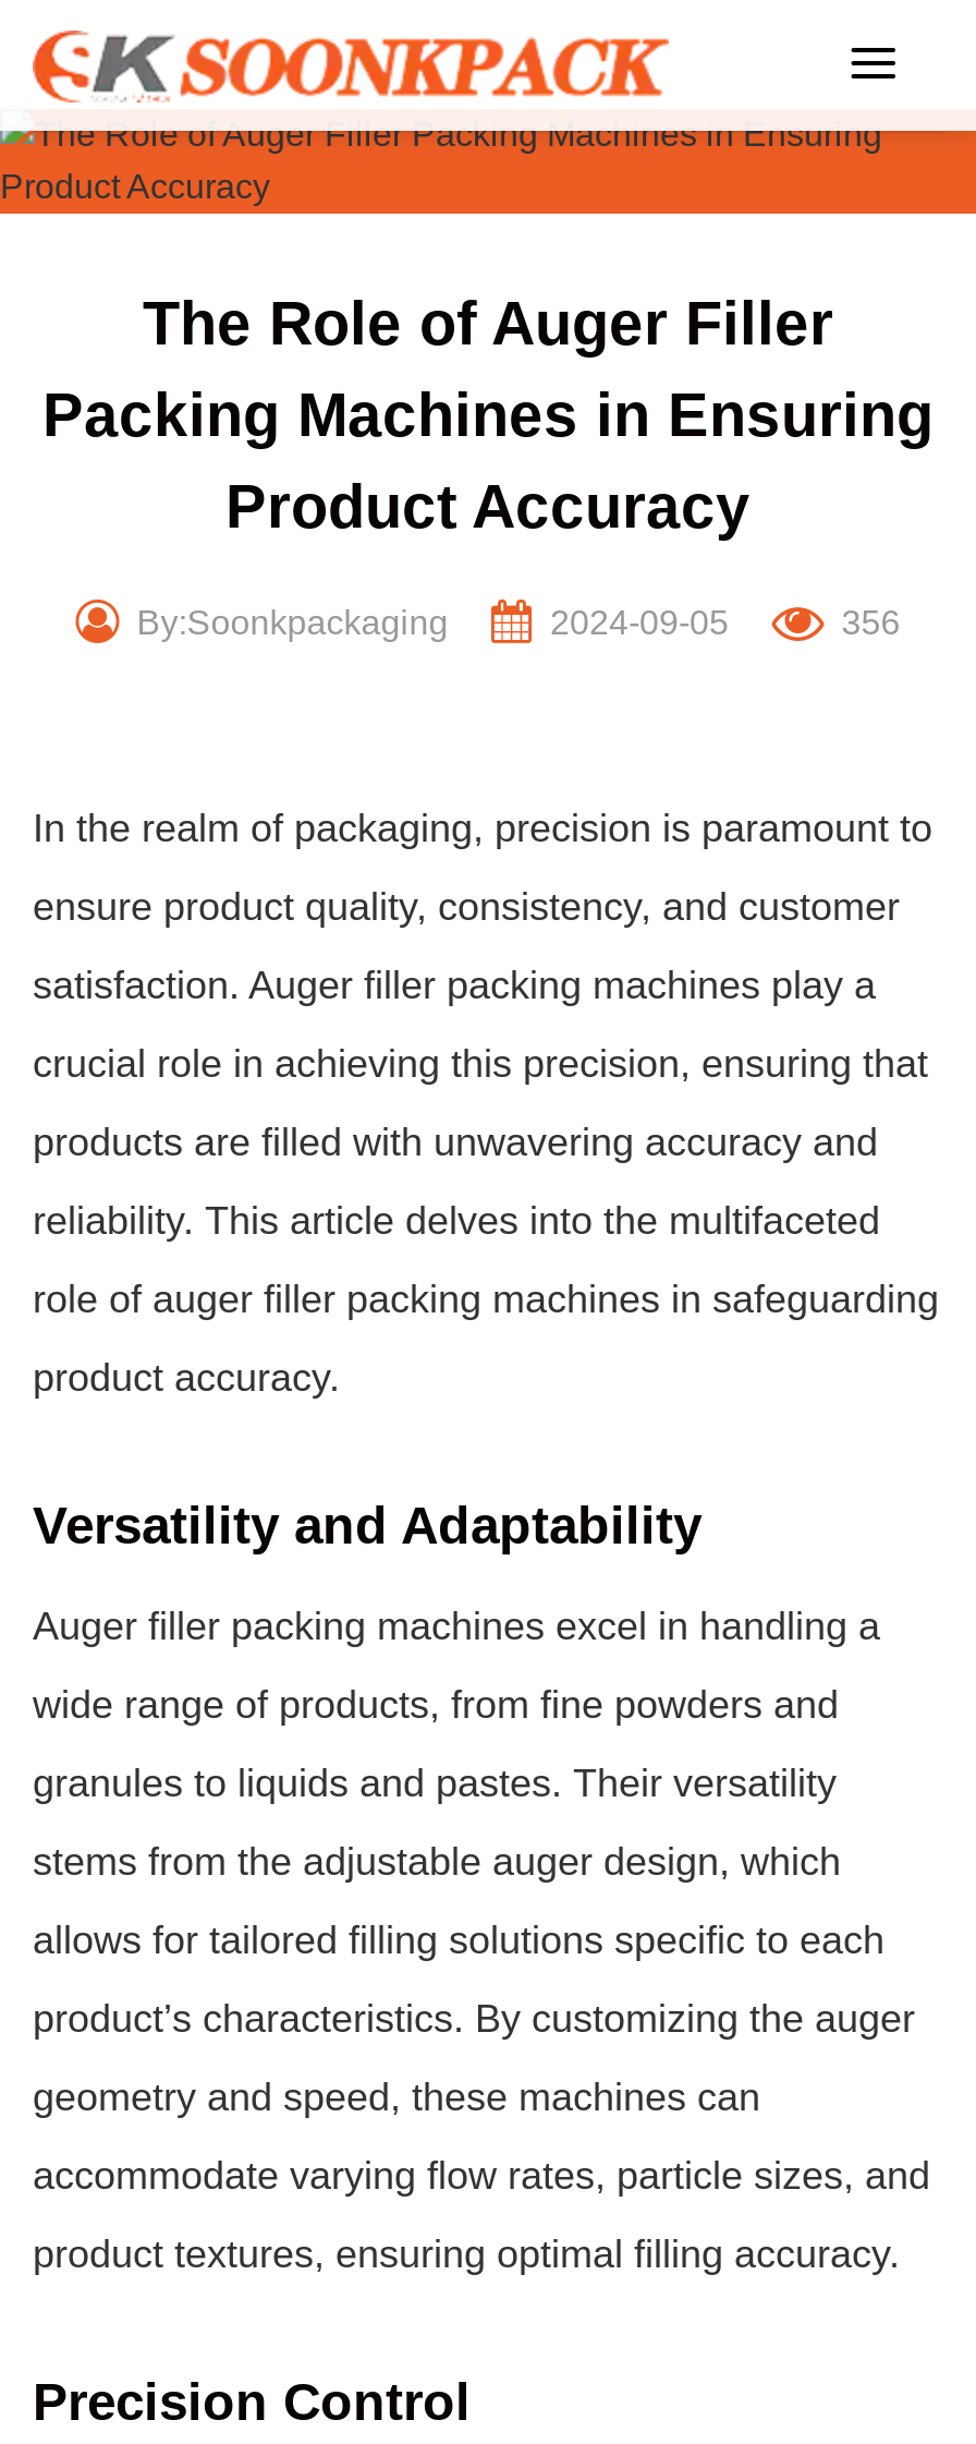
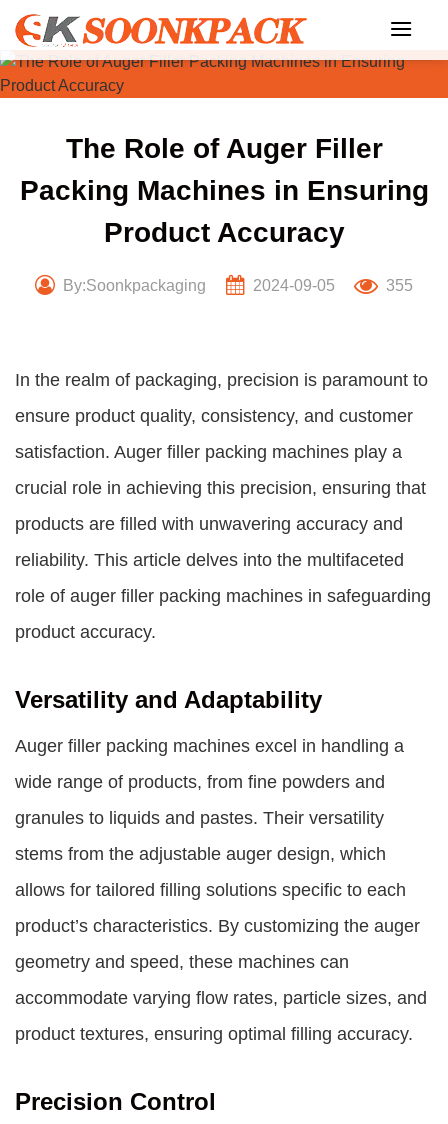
- 356
+ 355
